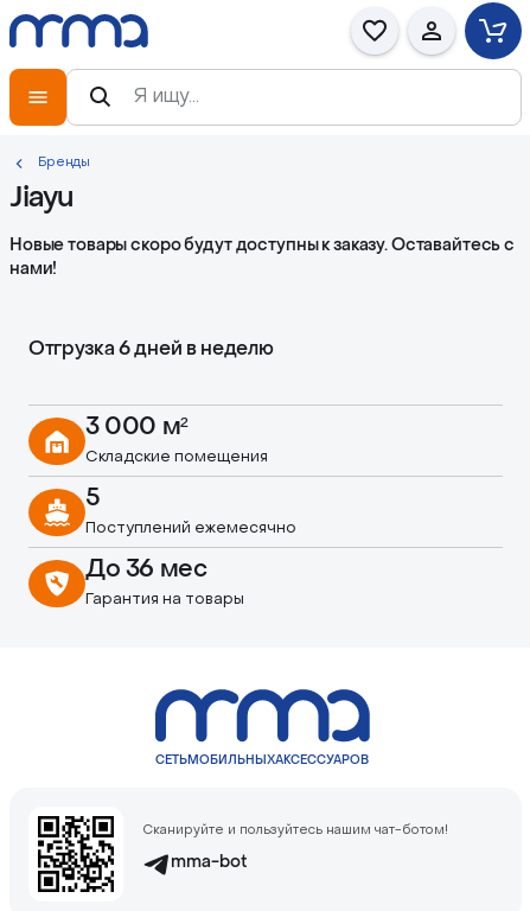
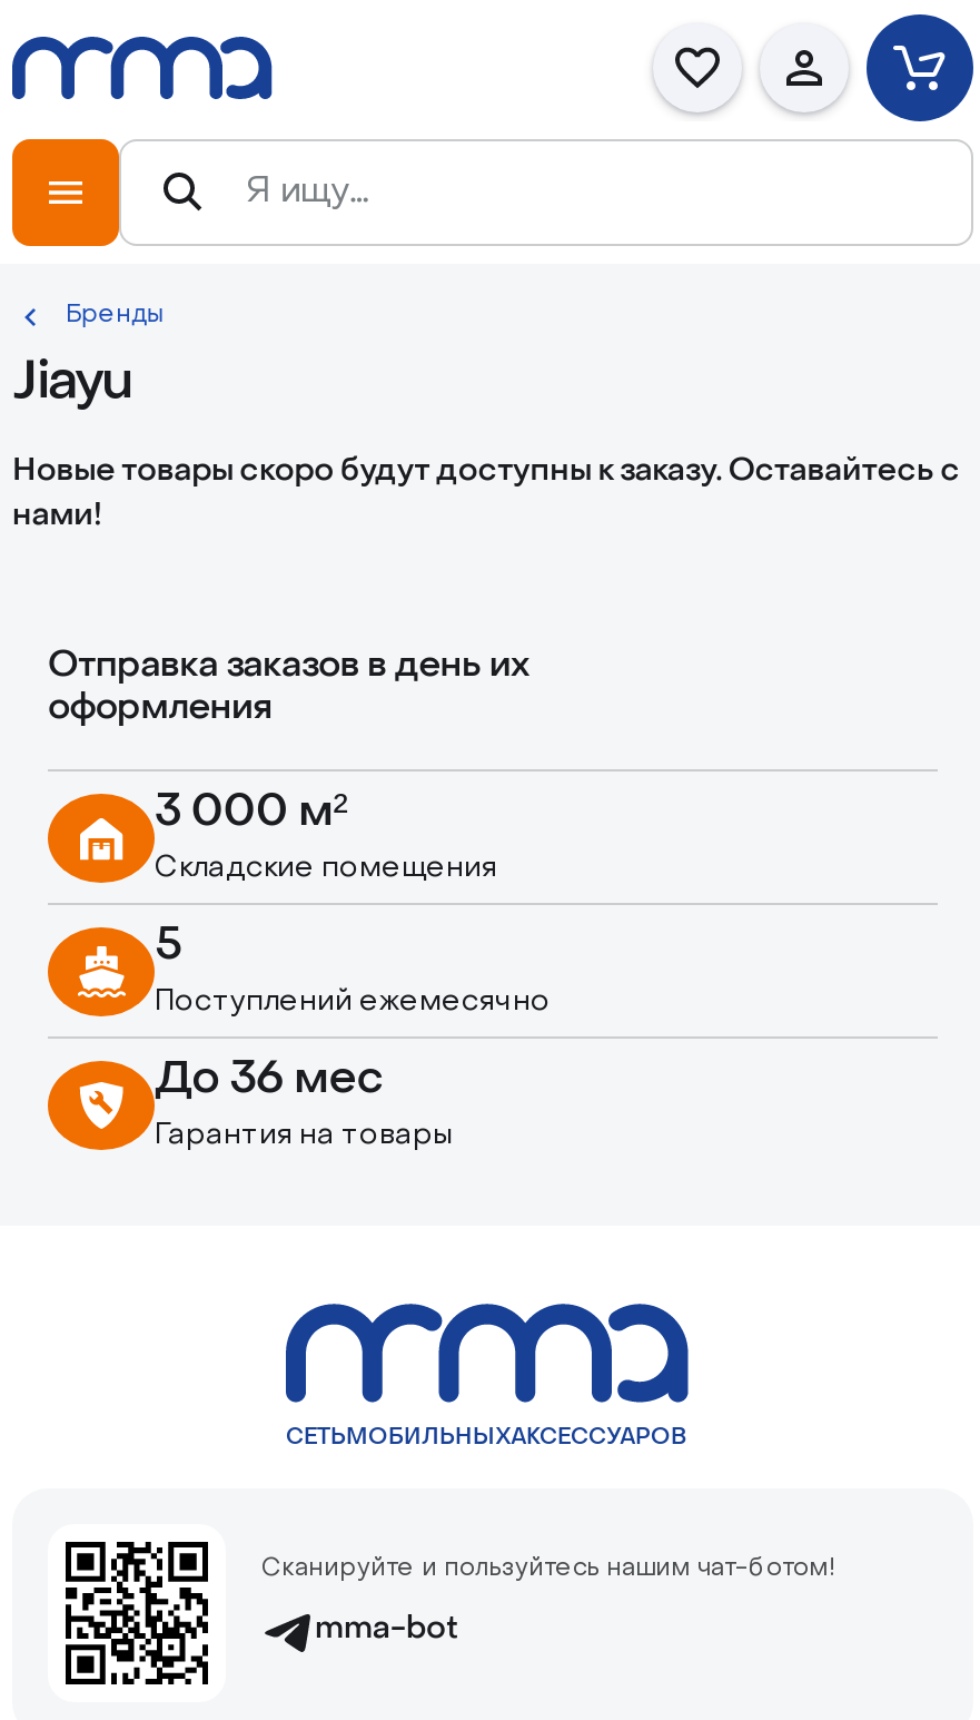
- Отгрузка 6 дней в неделю
+ Отправка заказов в день их
+ оформления
